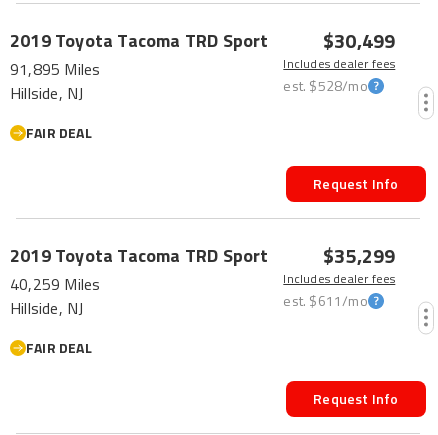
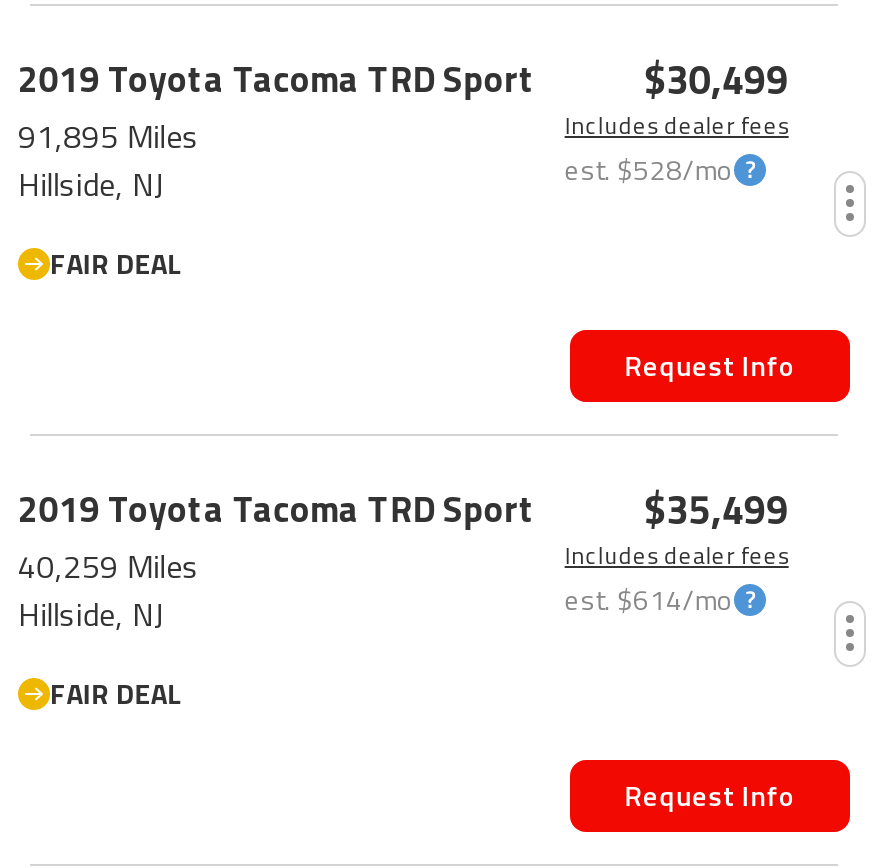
- $35,299
+ $35,499

- est. $611/mo
+ est. $614/mo
